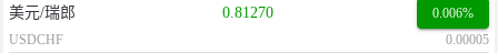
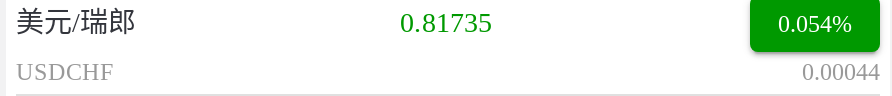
- 0.81270
+ 0.81735

- 0.006%
+ 0.054%

- 0.00005
+ 0.00044
